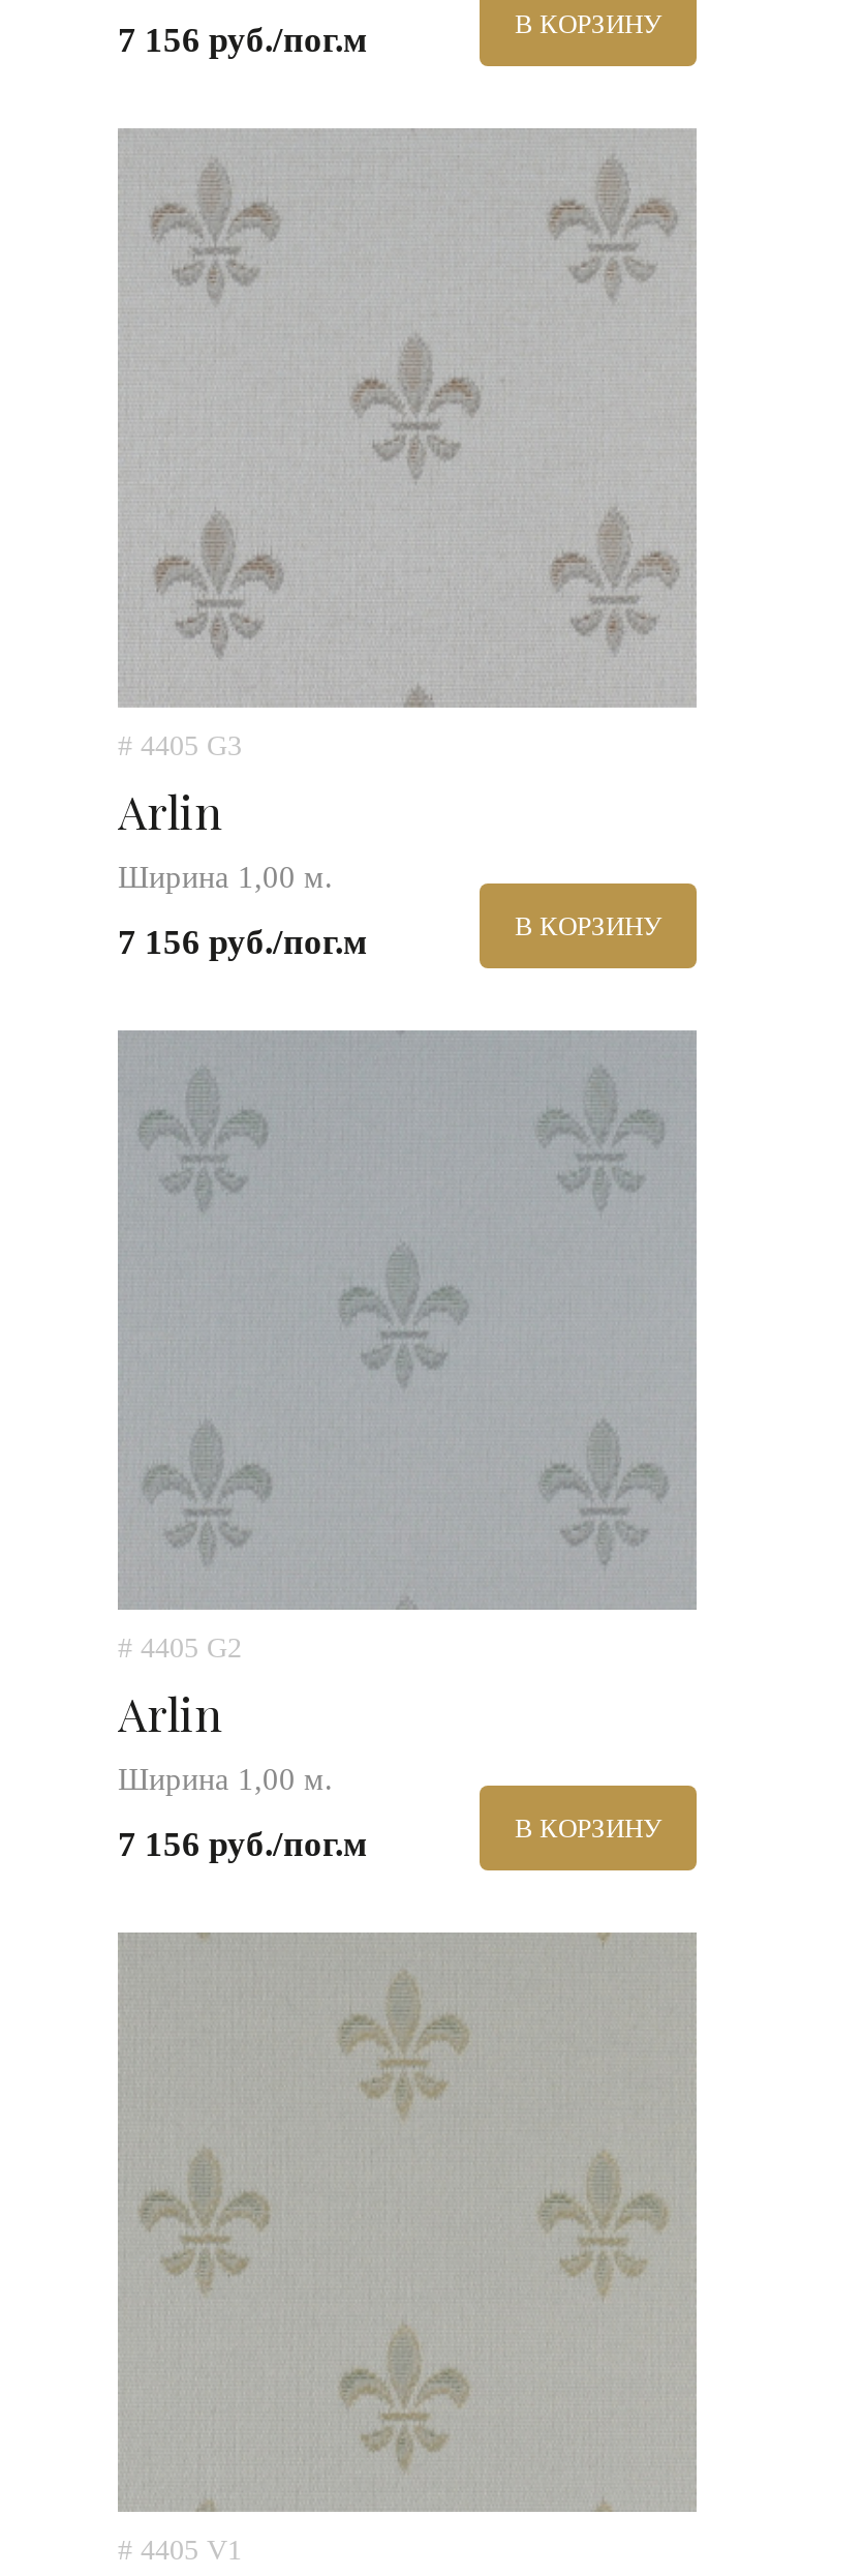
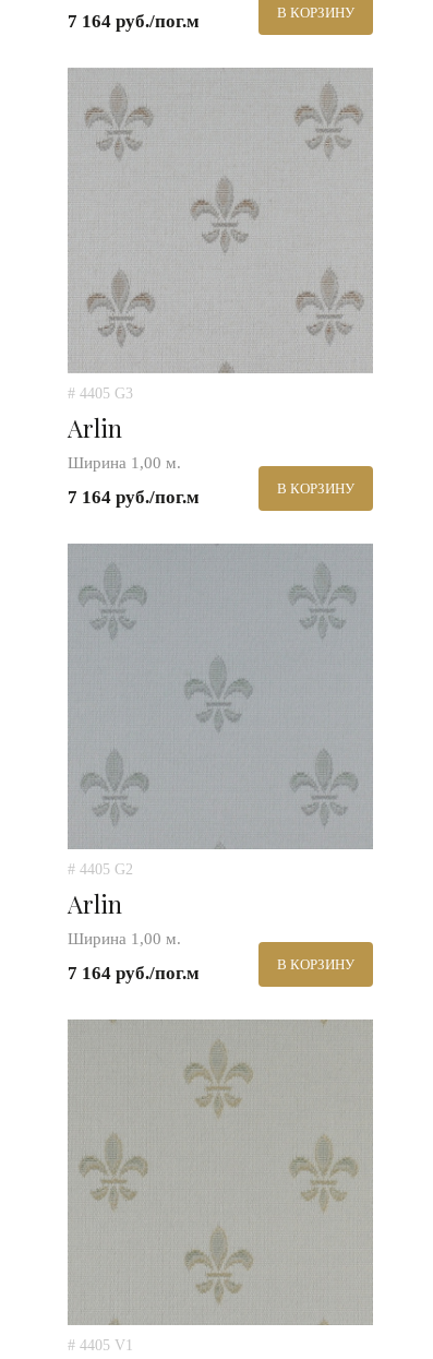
- 7 156 руб./пог.м
+ 7 164 руб./пог.м

- 7 156 руб./пог.м
+ 7 164 руб./пог.м

- 7 156 руб./пог.м
+ 7 164 руб./пог.м
